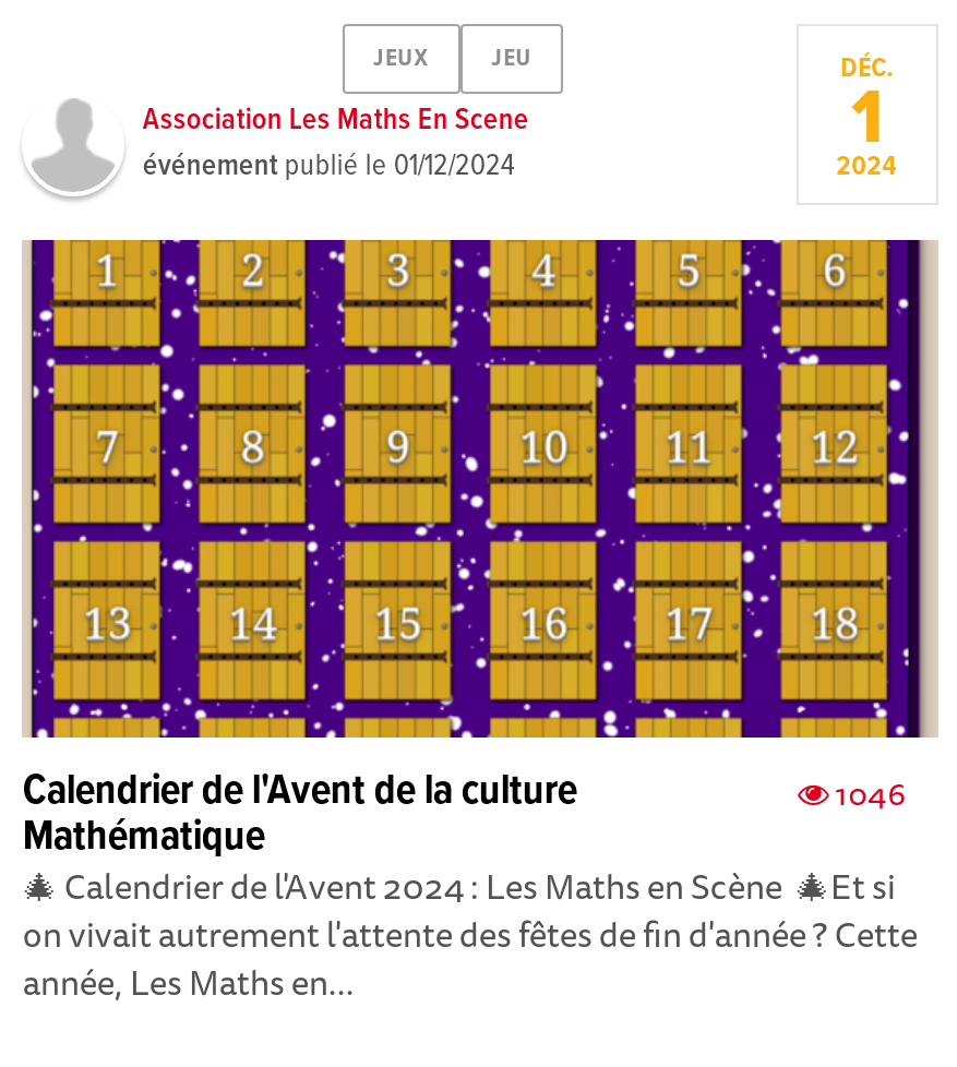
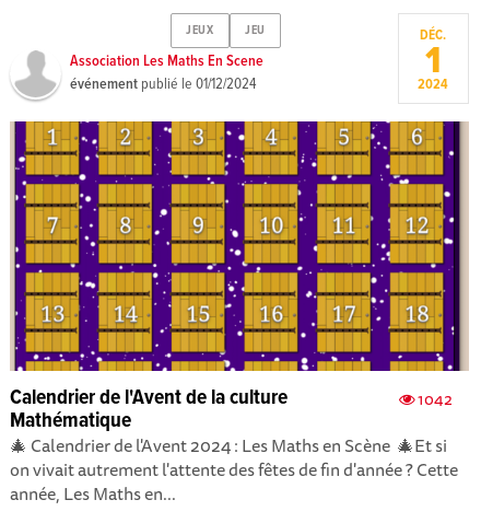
- 1046
+ 1042
